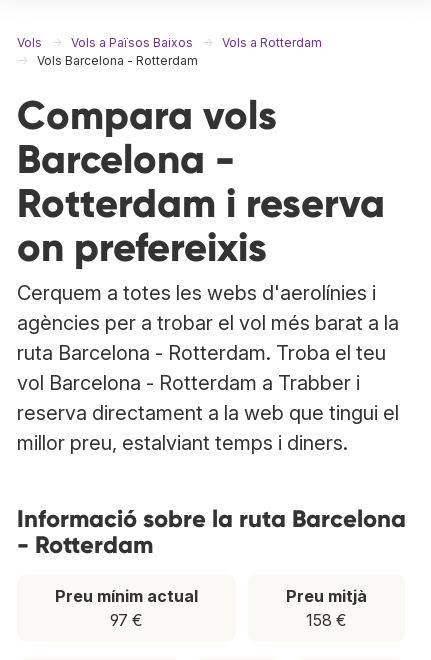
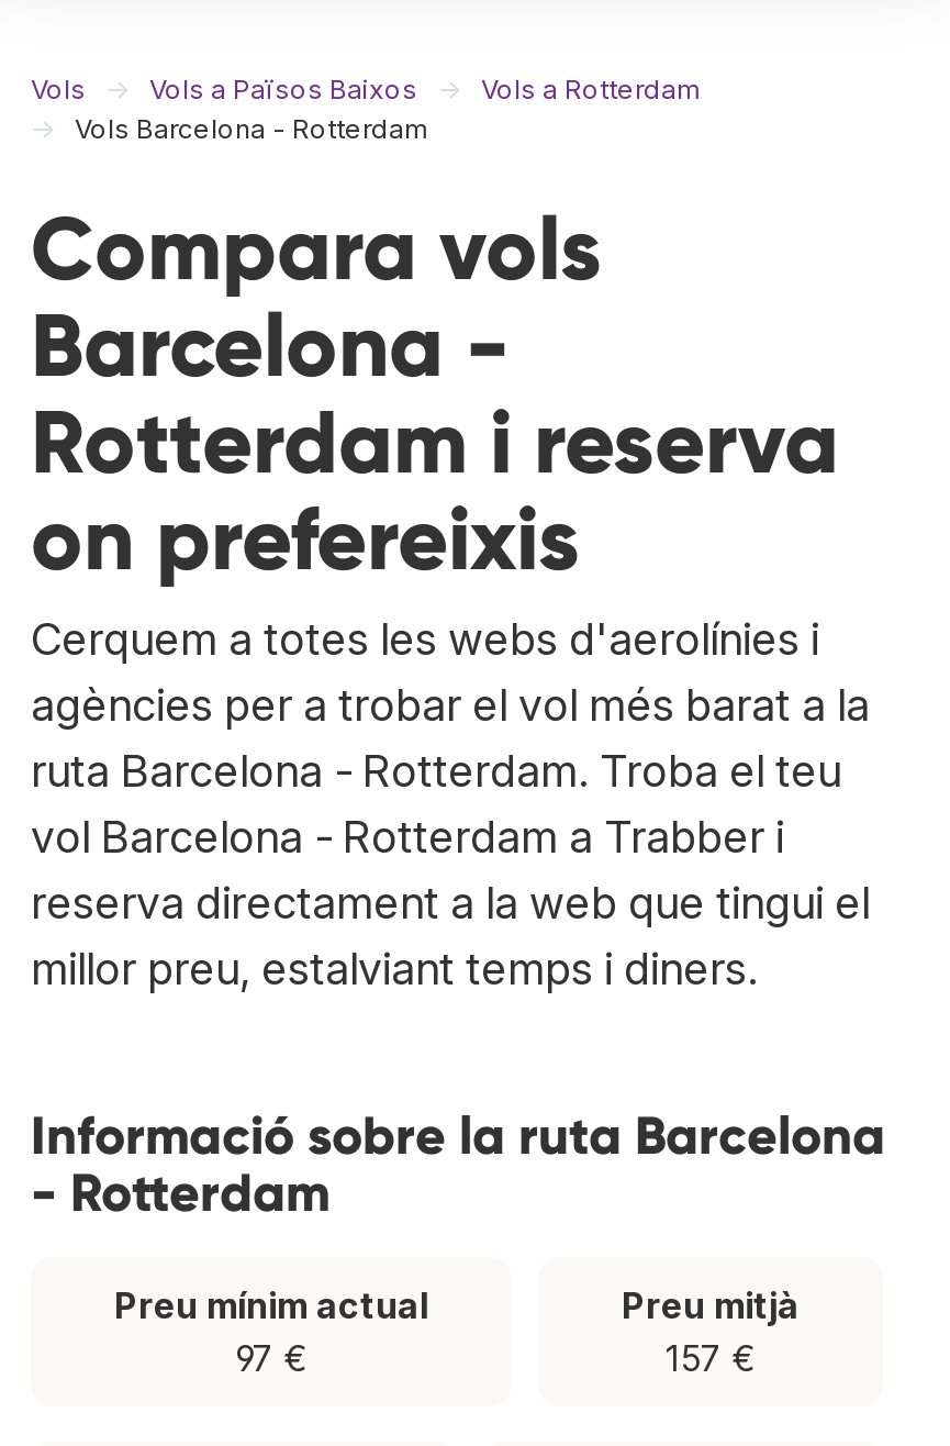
- 158 €
+ 157 €
